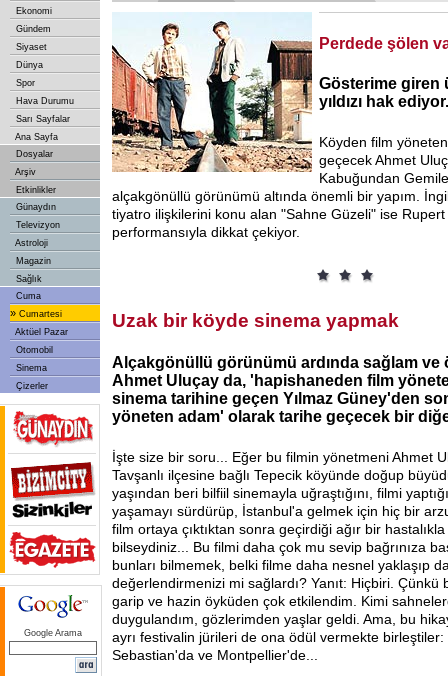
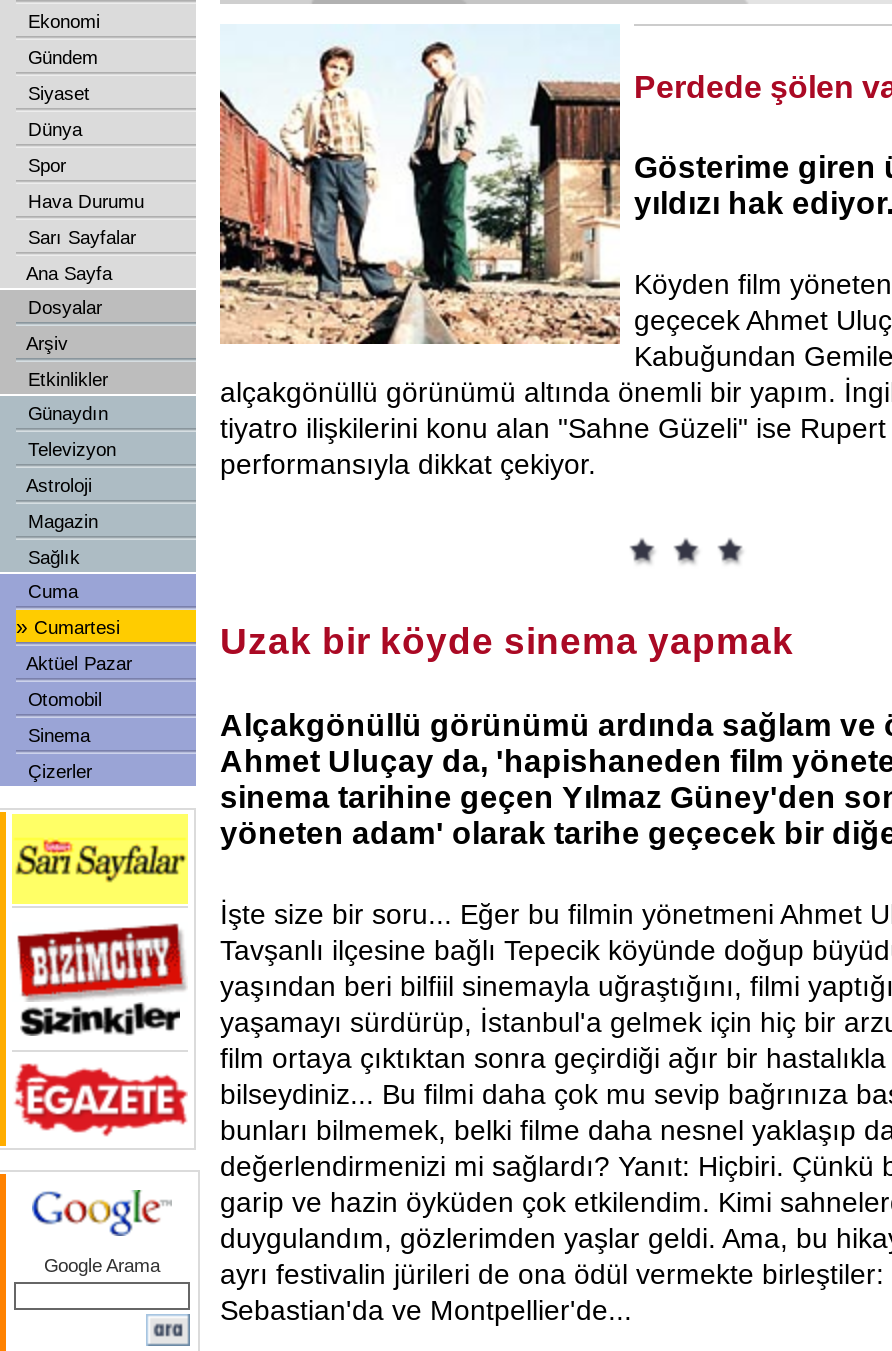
- [image]
+ [image]
